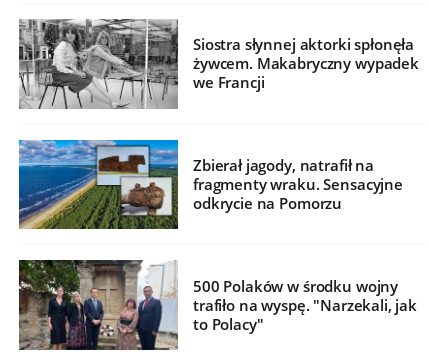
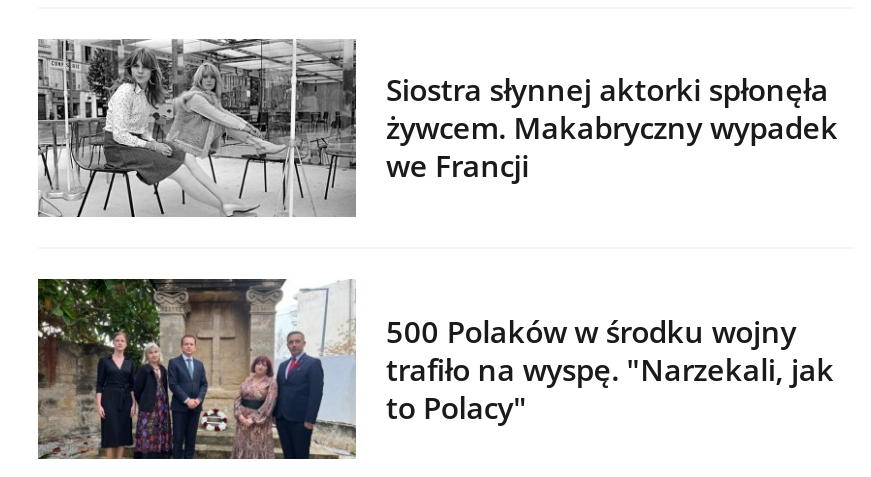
- [image]
- Zbierał jagody, natrafił na
- fragmenty wraku. Sensacyjne
- odkrycie na Pomorzu
